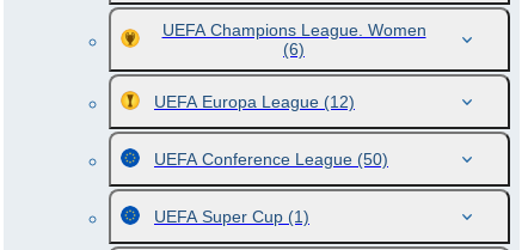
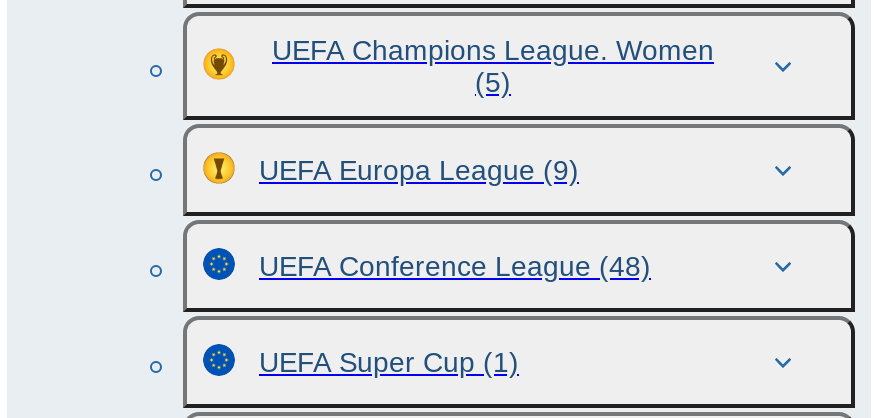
- (6)
+ (5)

- UEFA Europa League (12)
+ UEFA Europa League (9)

- UEFA Conference League (50)
+ UEFA Conference League (48)
